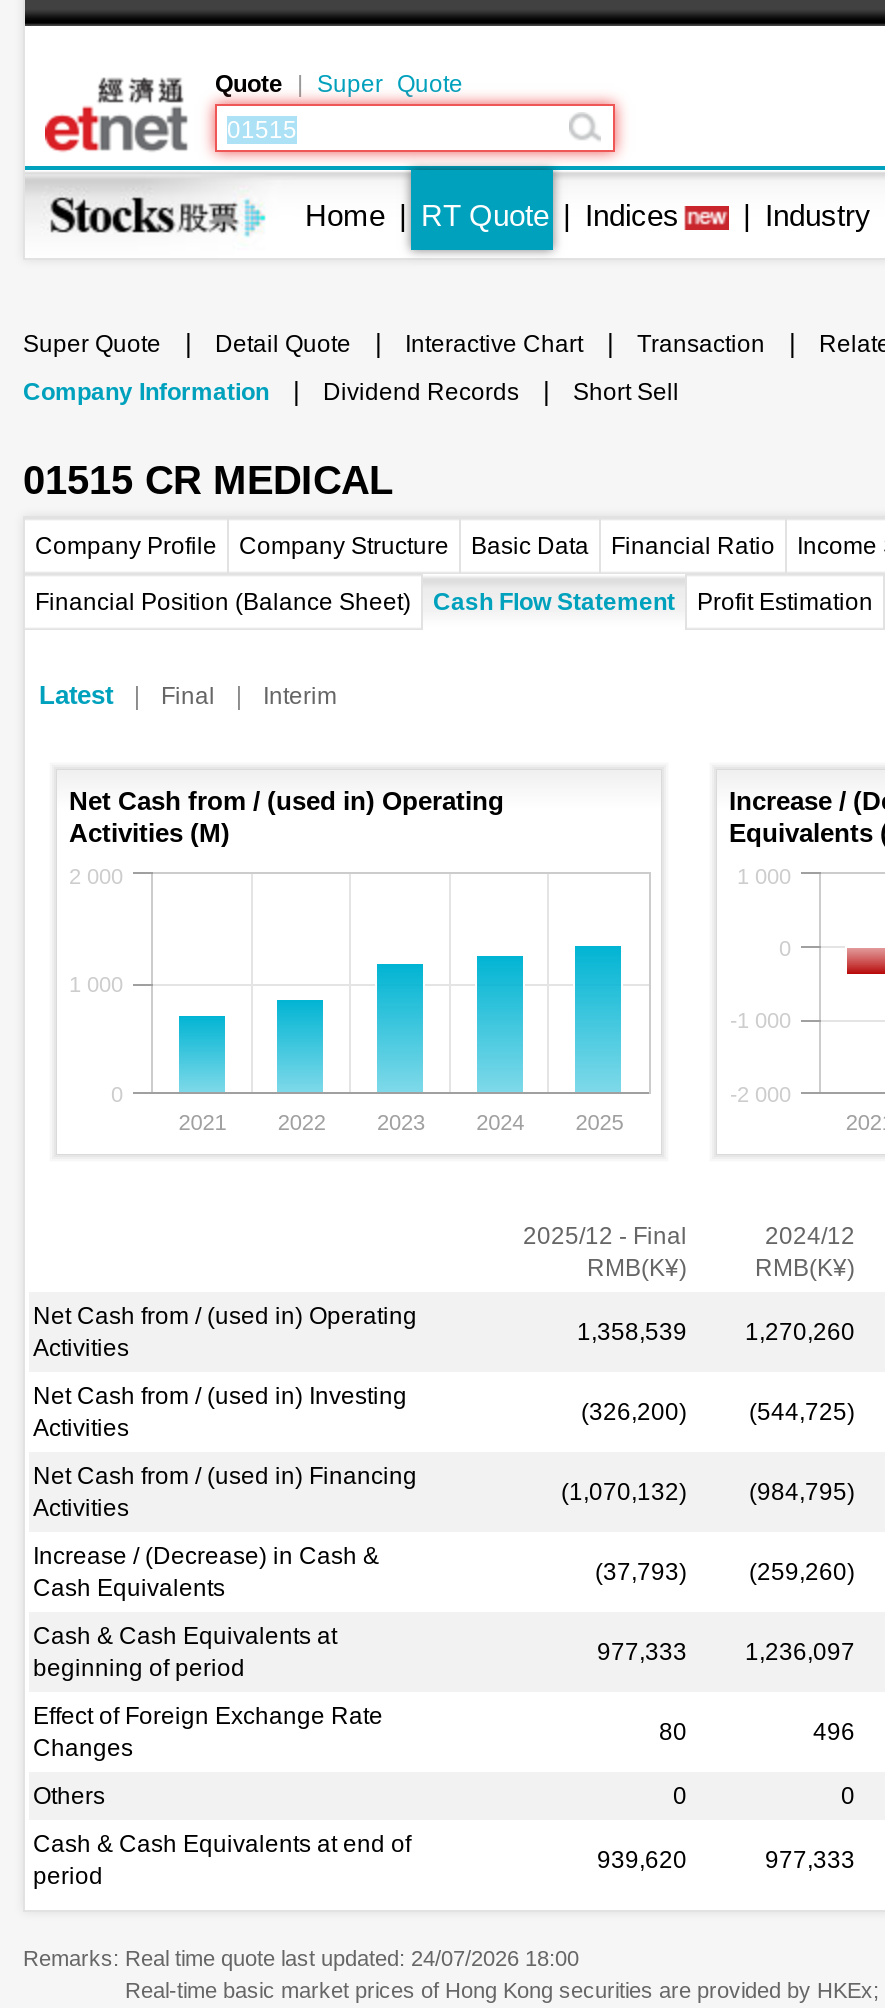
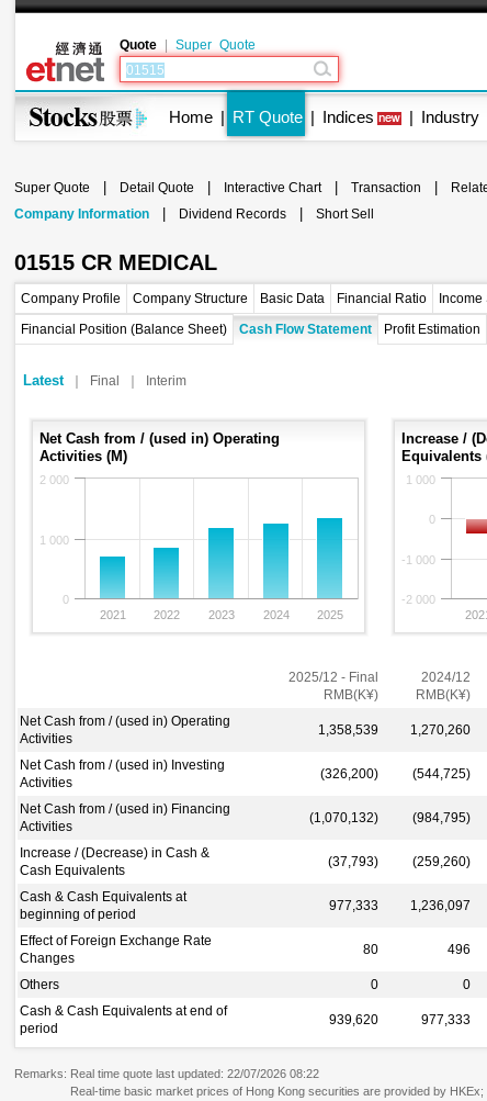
- Remarks: Real time quote last updated: 24/07/2026 18:00
+ Remarks: Real time quote last updated: 22/07/2026 08:22
